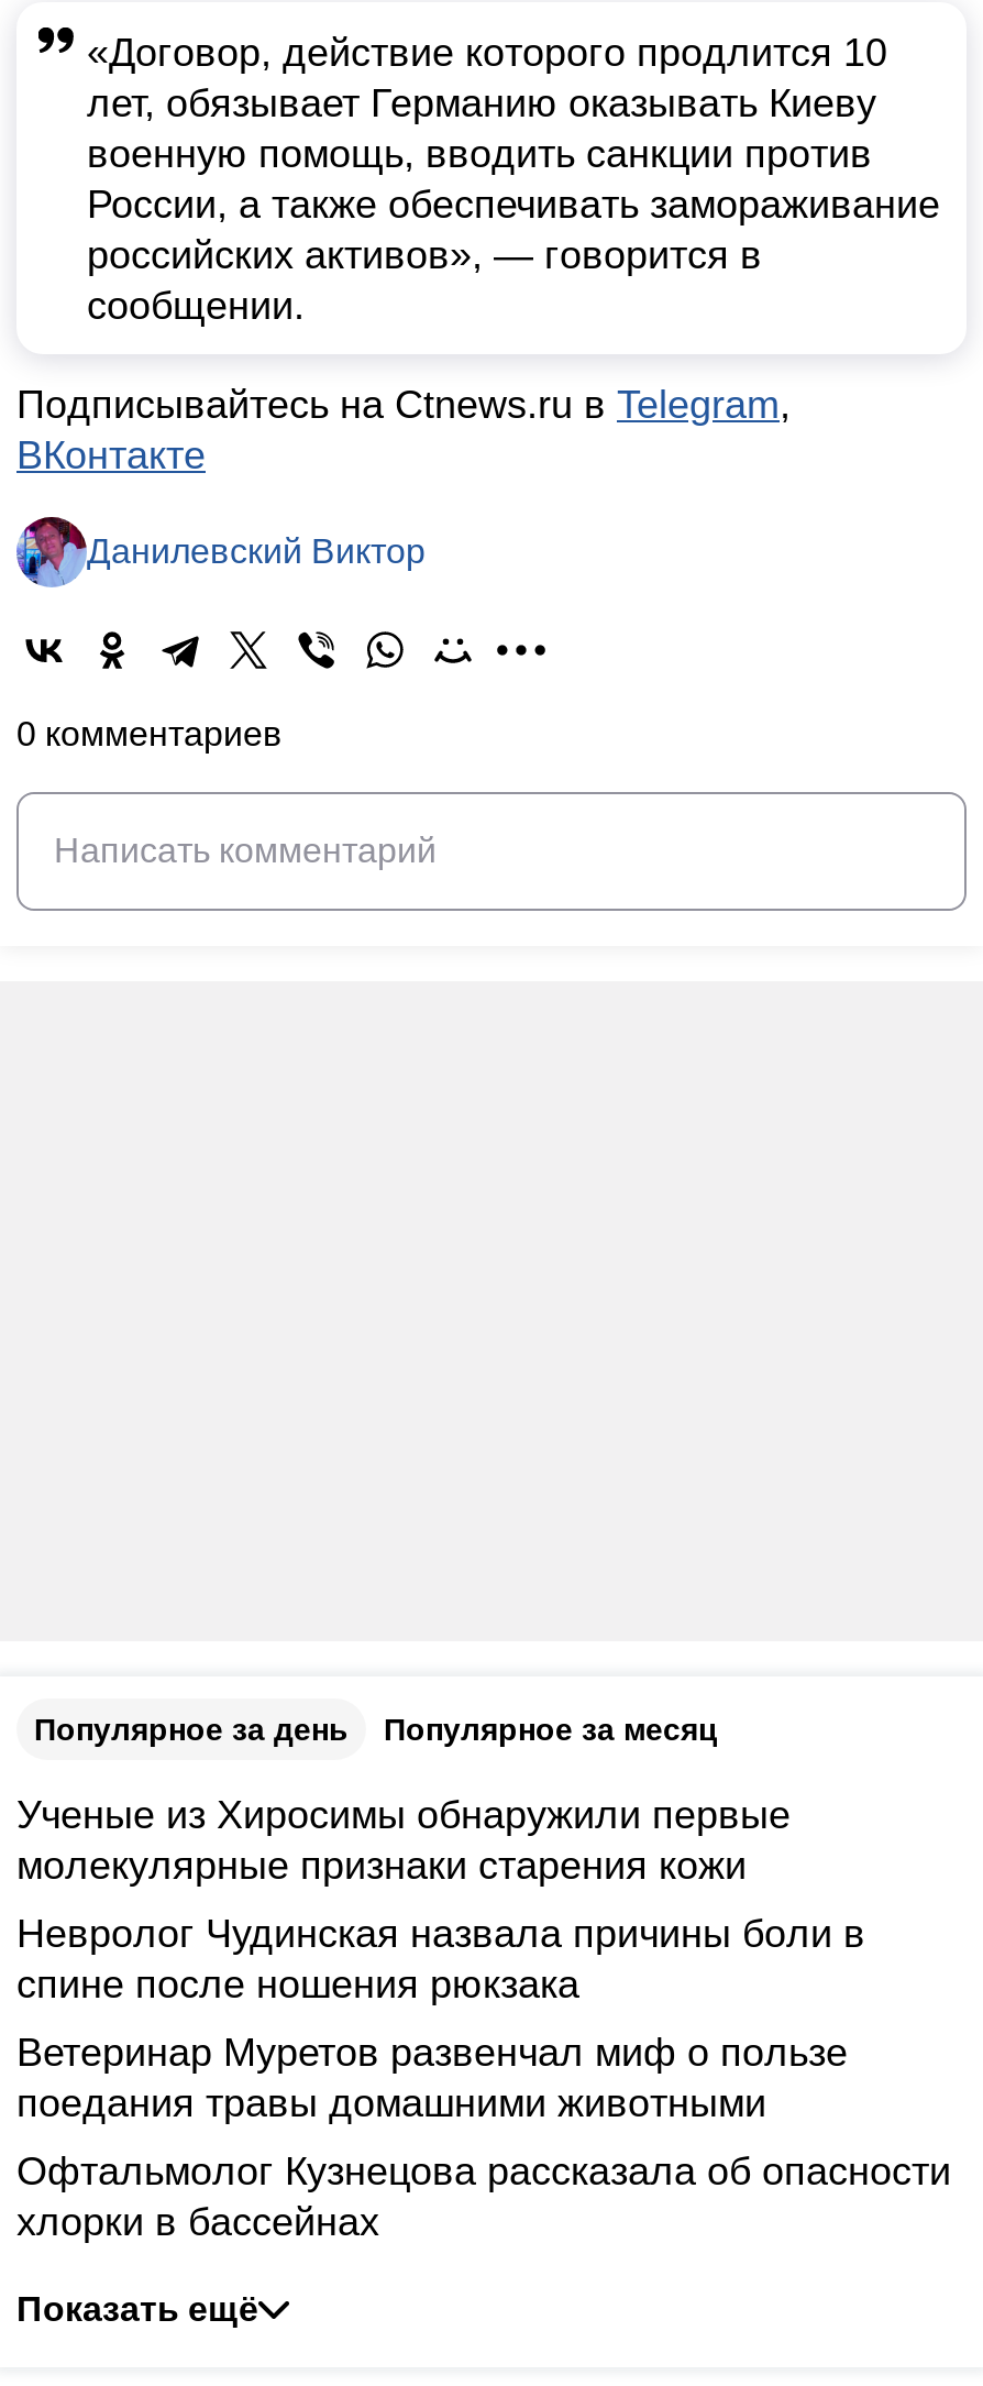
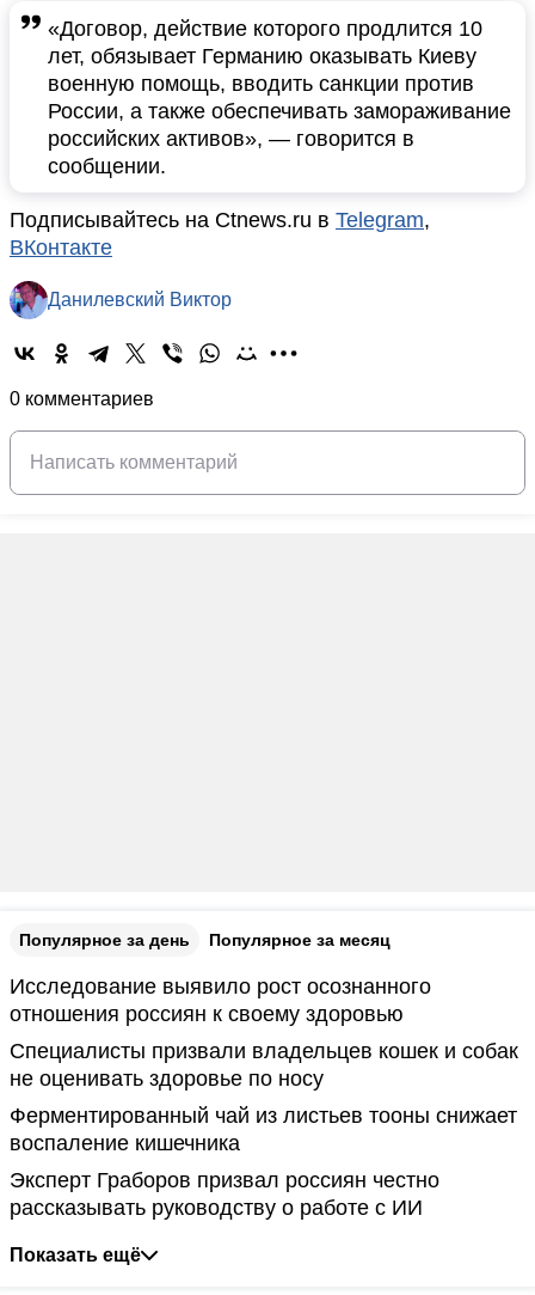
- Ученые из Хиросимы обнаружили первые
- молекулярные признаки старения кожи
+ Исследование выявило рост осознанного
+ отношения россиян к своему здоровью

- Невролог Чудинская назвала причины боли в
- спине после ношения рюкзака
+ Специалисты призвали владельцев кошек и собак
+ не оценивать здоровье по носу

- Ветеринар Муретов развенчал миф о пользе
- поедания травы домашними животными
+ Ферментированный чай из листьев тооны снижает
+ воспаление кишечника

- Офтальмолог Кузнецова рассказала об опасности
- хлорки в бассейнах
+ Эксперт Граборов призвал россиян честно
+ рассказывать руководству о работе с ИИ
